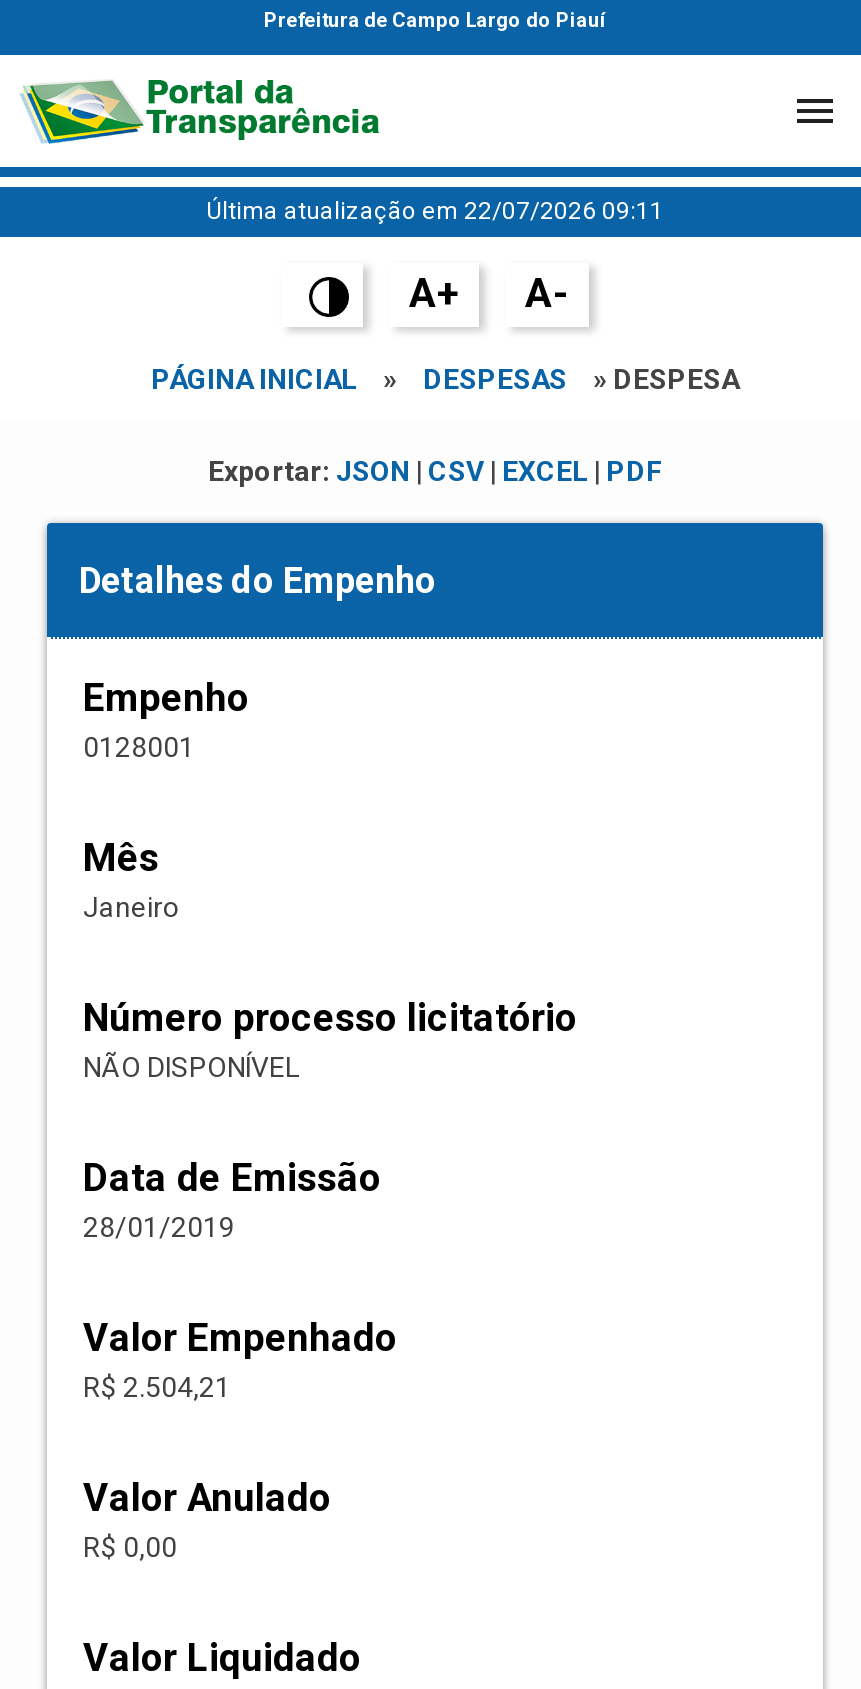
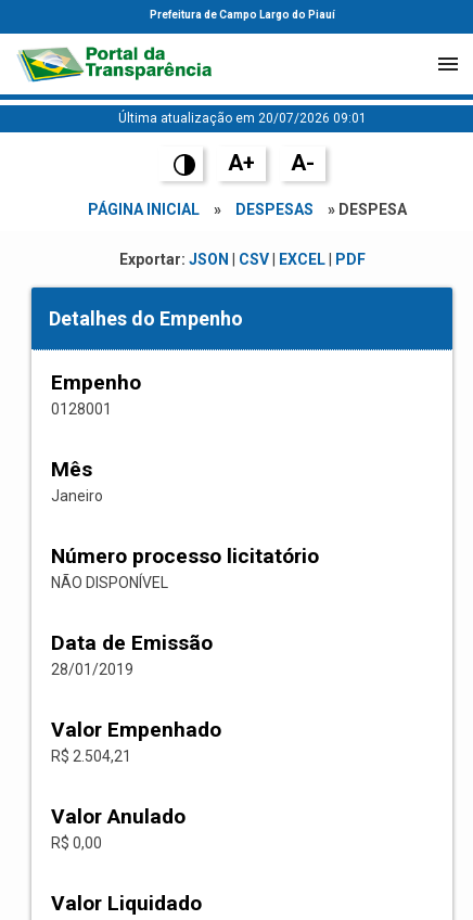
- Última atualização em 22/07/2026 09:11
+ Última atualização em 20/07/2026 09:01
